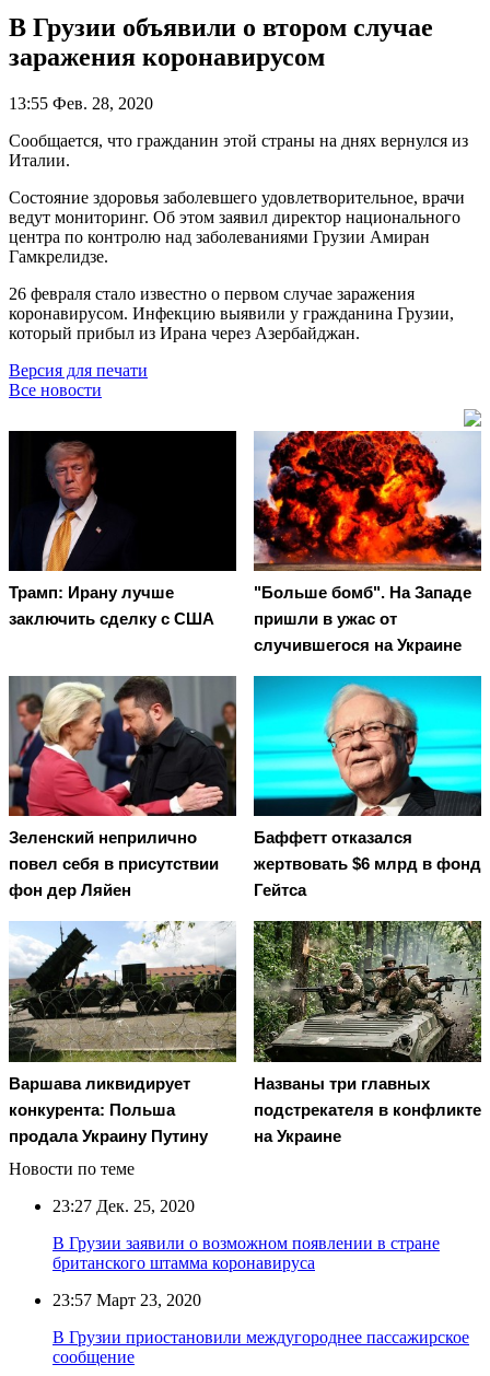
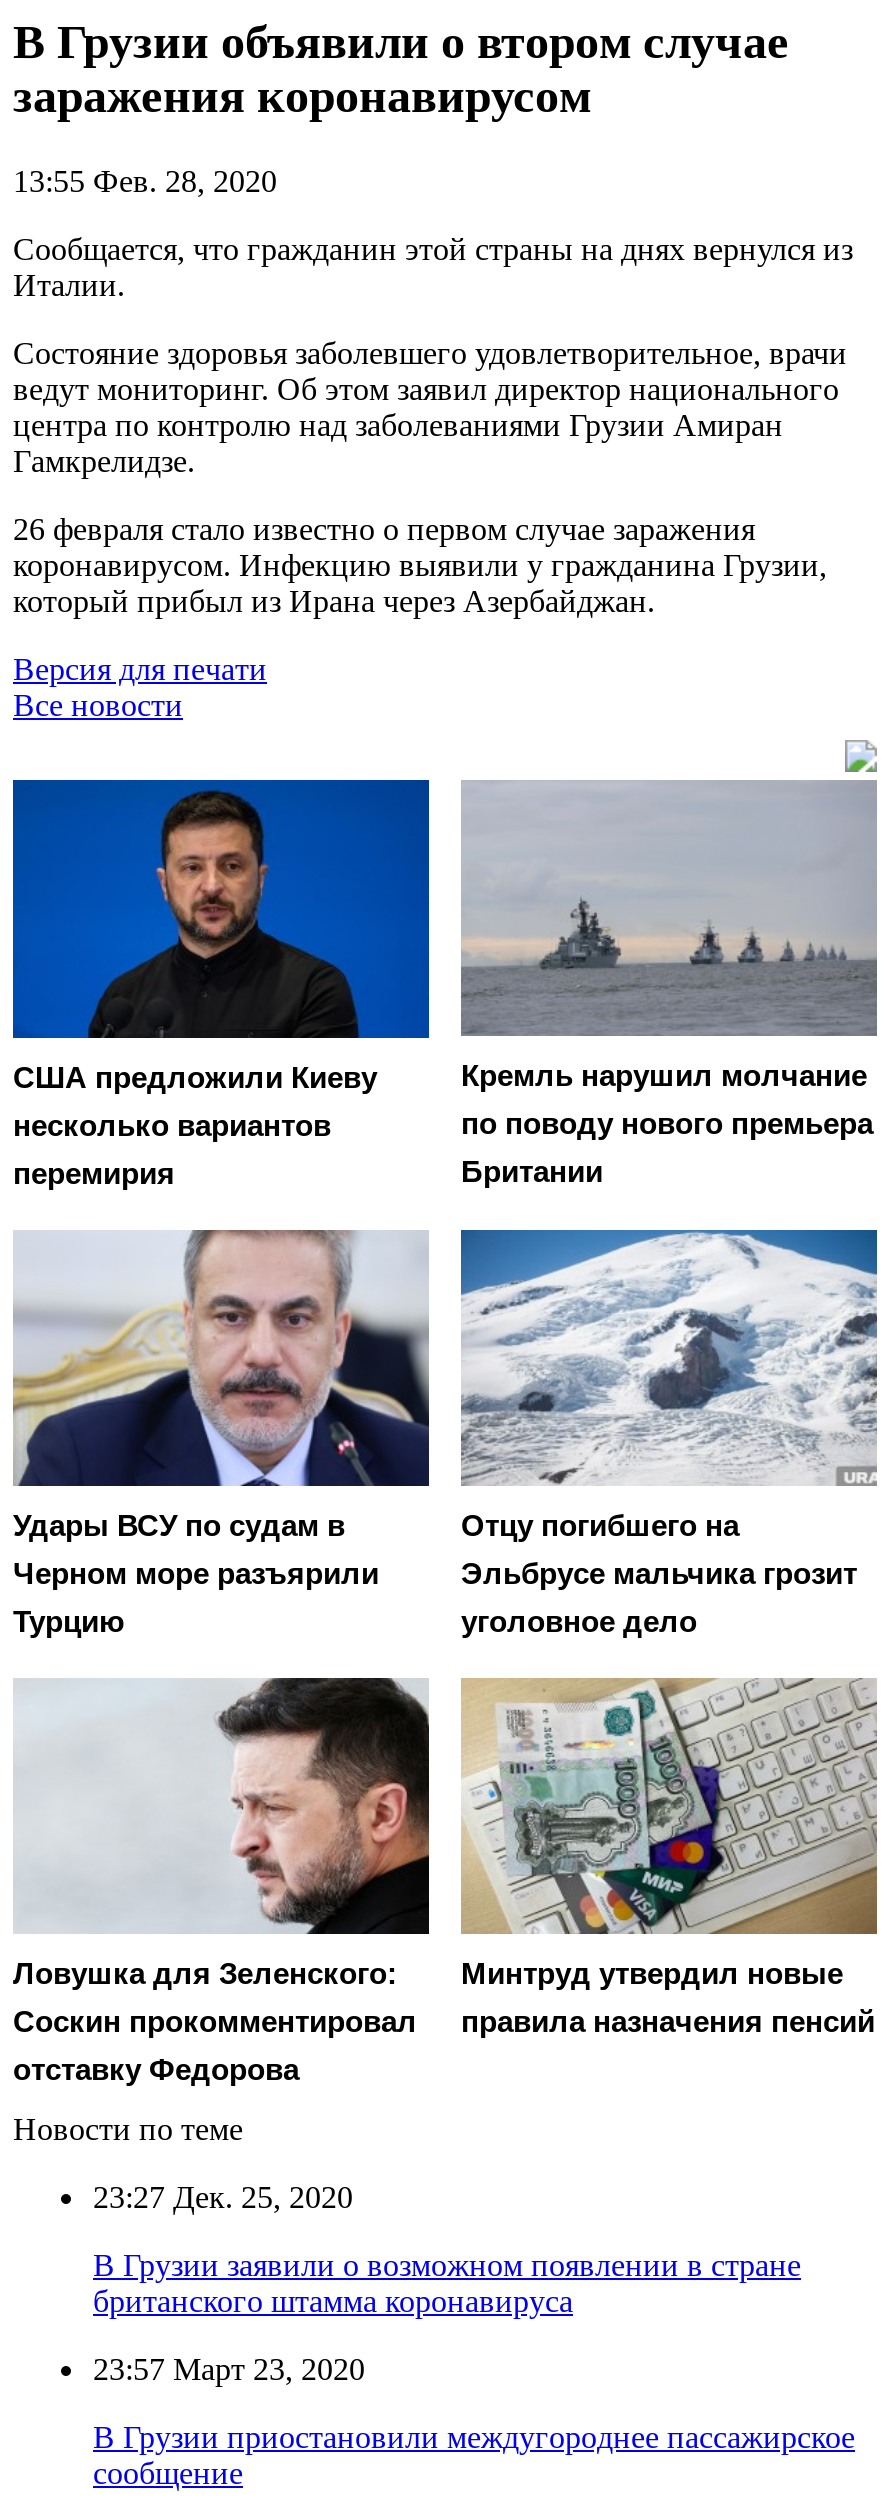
- [image]
- Трамп: Ирану лучше
- заключить сделку с США
+ [image]
+ США предложили Киеву
+ несколько вариантов
+ перемирия

- [image]
- "Больше бомб". На Западе
- пришли в ужас от
- случившегося на Украине
+ [image]
+ Кремль нарушил молчание
+ по поводу нового премьера
+ Британии

- [image]
- Зеленский неприлично
- повел cебя в присутствии
- фон дер Ляйен
+ [image]
+ Удары ВСУ по судам в
+ Черном море разъярили
+ Турцию

- [image]
- Баффетт отказался
- жертвовать $6 млрд в фонд
- Гейтса
+ [image]
+ Отцу погибшего на
+ Эльбрусе мальчика грозит
+ уголовное дело

- [image]
- Варшава ликвидирует
- конкурента: Польша
- продала Украину Путину
+ [image]
+ Ловушка для Зеленского:
+ Соскин прокомментировал
+ отставку Федорова

- [image]
- Названы три главных
- подстрекателя в конфликте
- на Украине
+ [image]
+ Минтруд утвердил новые
+ правила назначения пенсий
